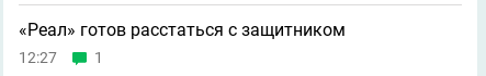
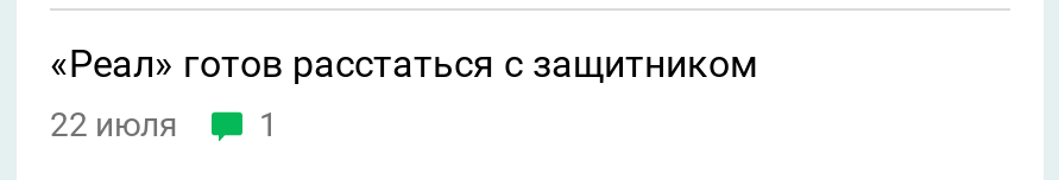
- 12:27
+ 22 июля
